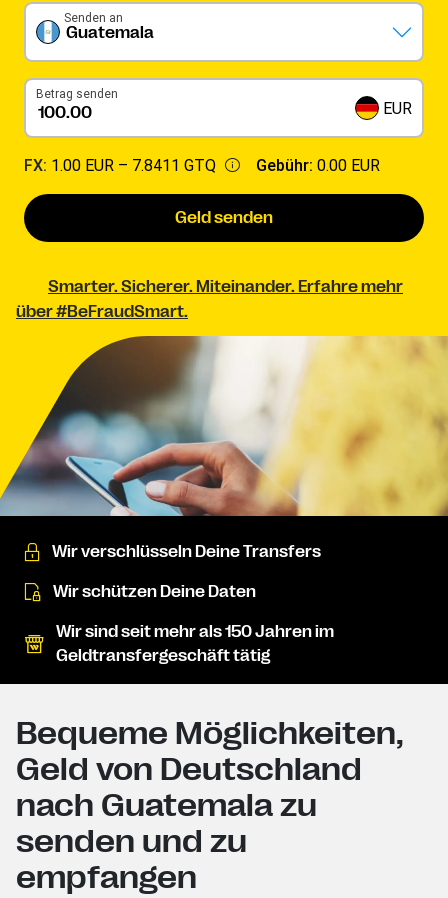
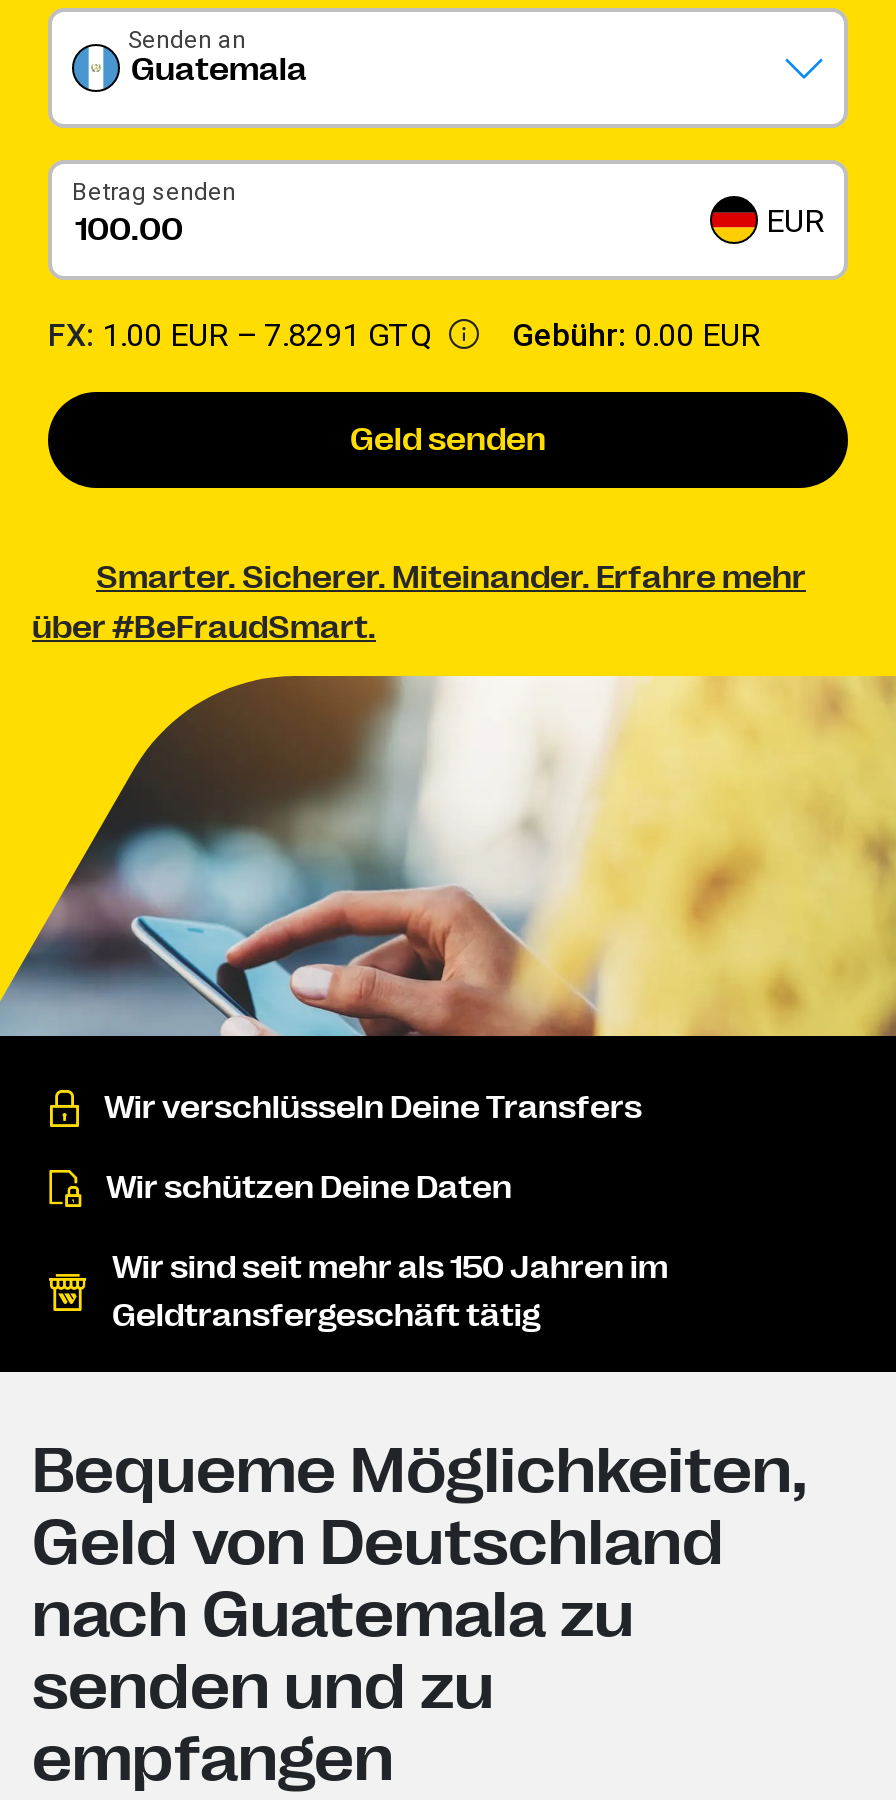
- FX: 1.00 EUR – 7.8411 GTQ Gebühr: 0.00 EUR
+ FX: 1.00 EUR – 7.8291 GTQ Gebühr: 0.00 EUR
